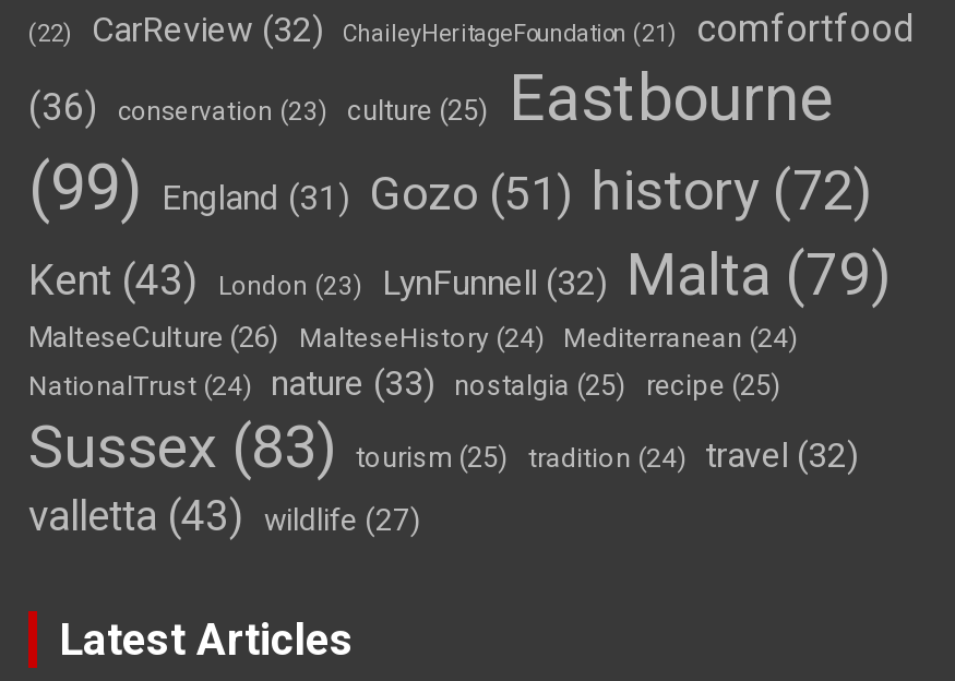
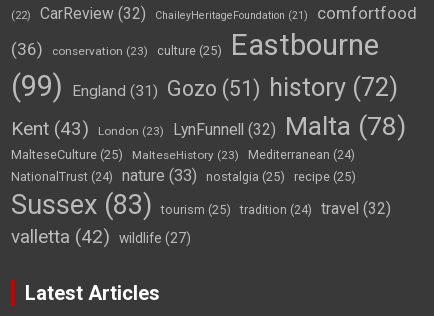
- LynFunnell (32) Malta (79)
+ LynFunnell (32) Malta (78)

- MalteseCulture (26)
+ MalteseCulture (25)

- MalteseHistory (24)
+ MalteseHistory (23)

- valletta (43) wildlife (27)
+ valletta (42) wildlife (27)
